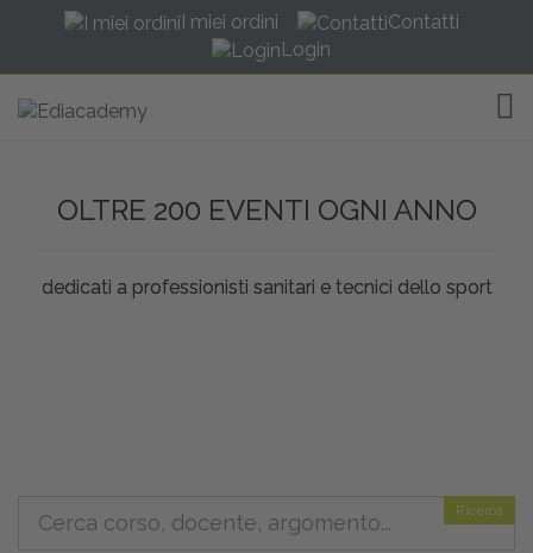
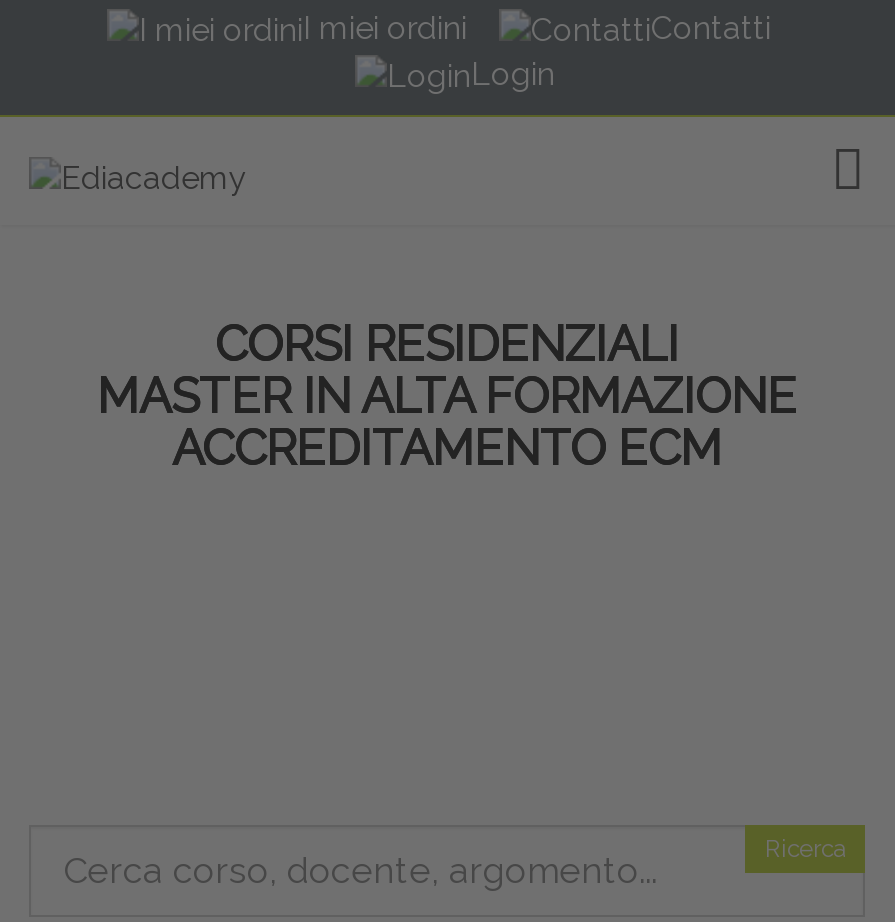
- OLTRE 200 EVENTI OGNI ANNO
- dedicati a professionisti sanitari e tecnici dello sport
+ CORSI RESIDENZIALI
+ MASTER IN ALTA FORMAZIONE
+ ACCREDITAMENTO ECM
